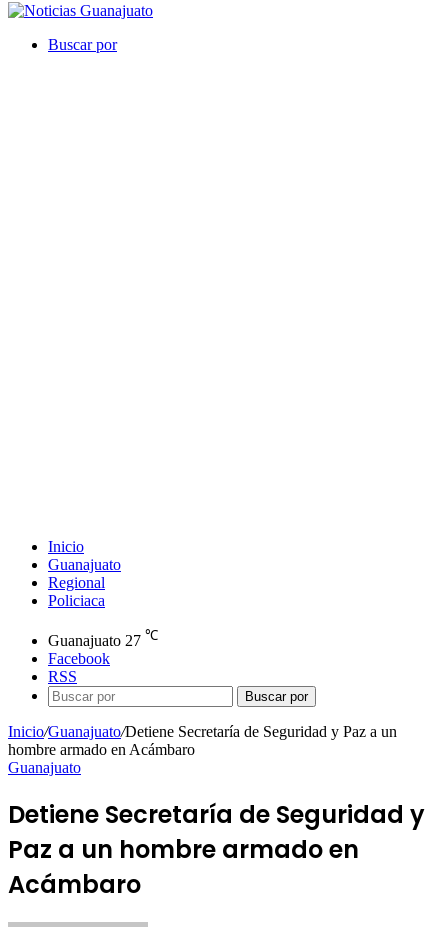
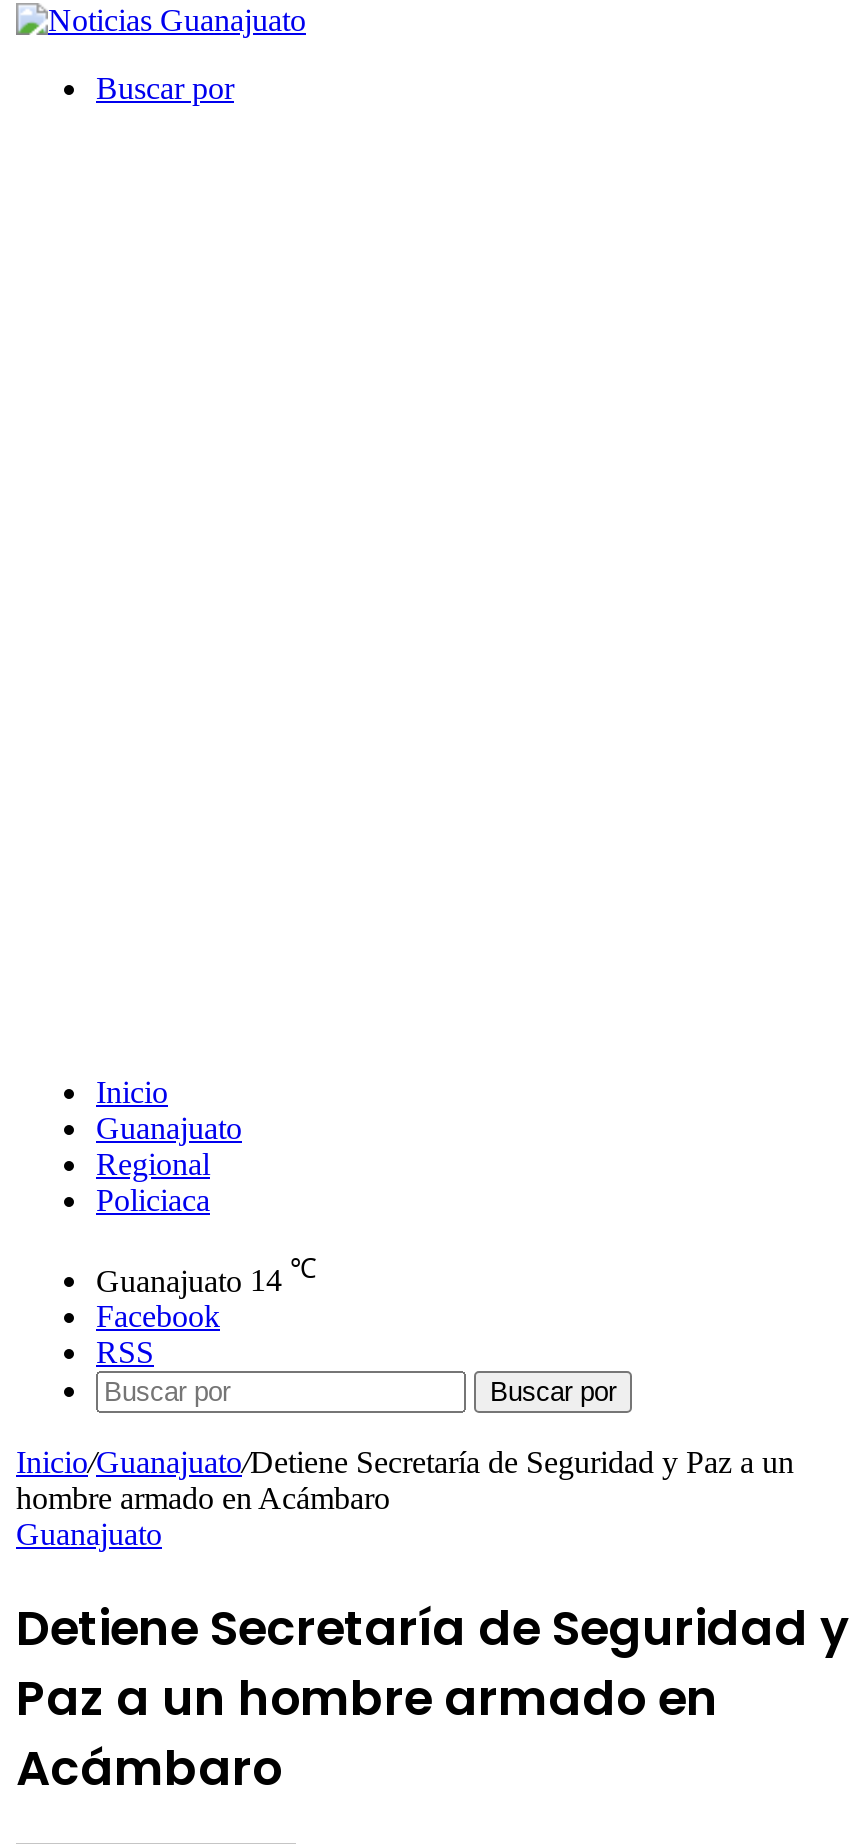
- Guanajuato 27 ℃
+ Guanajuato 14 ℃
